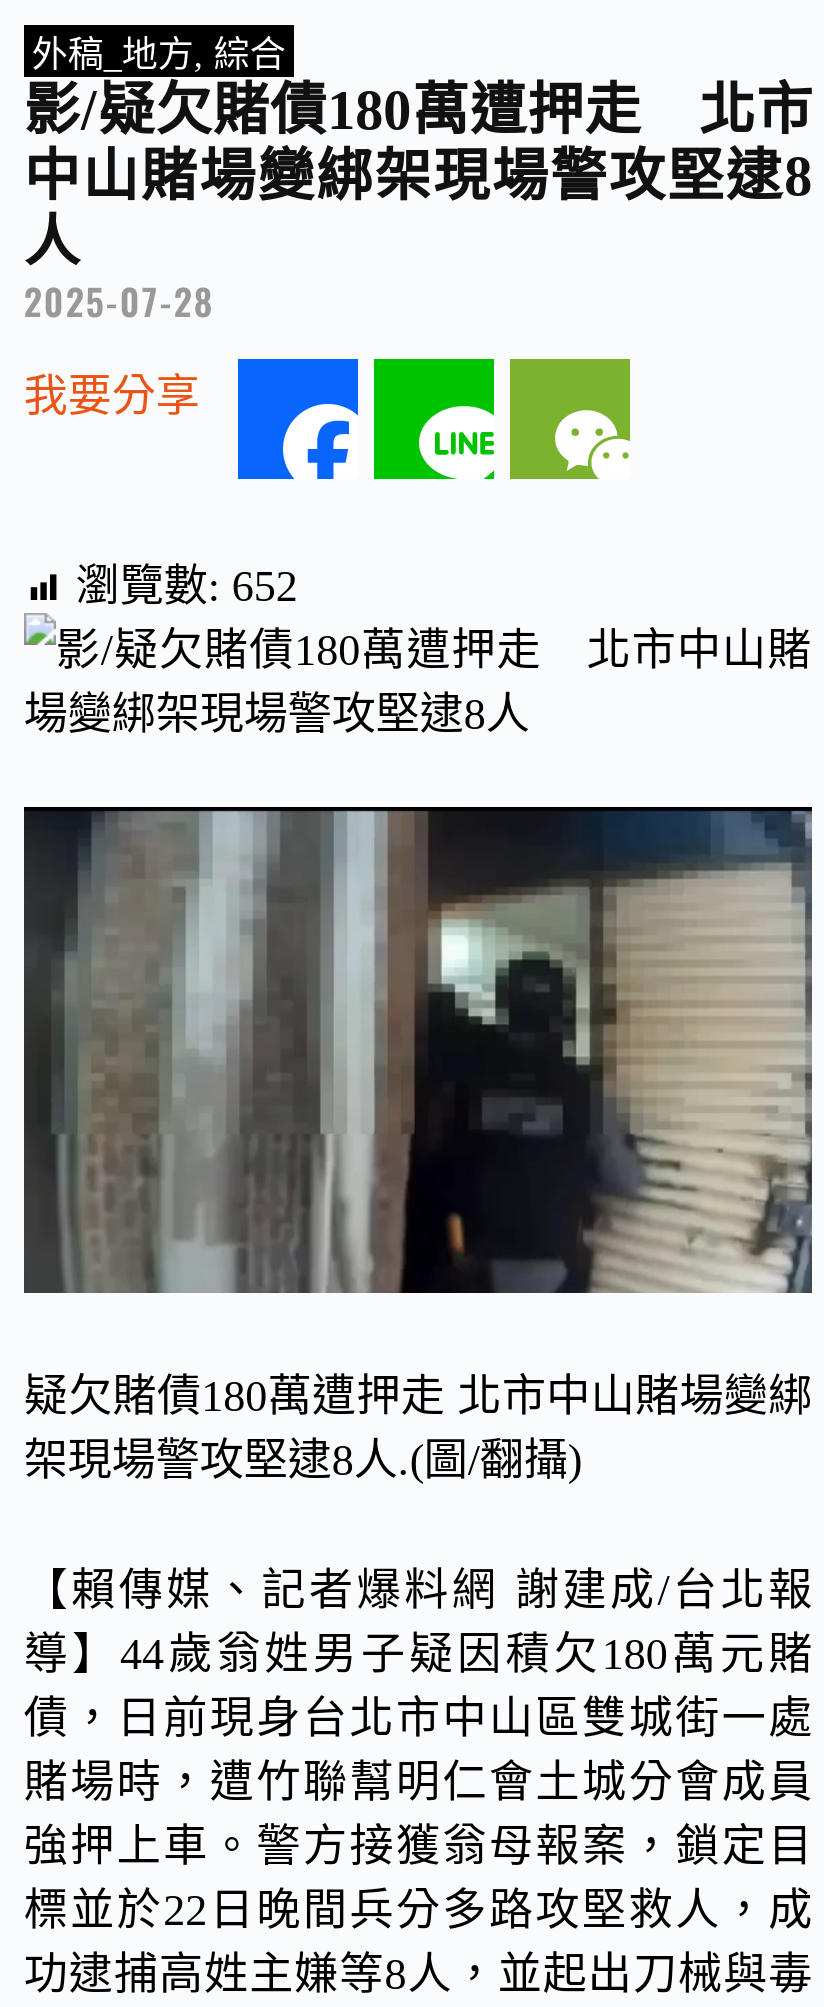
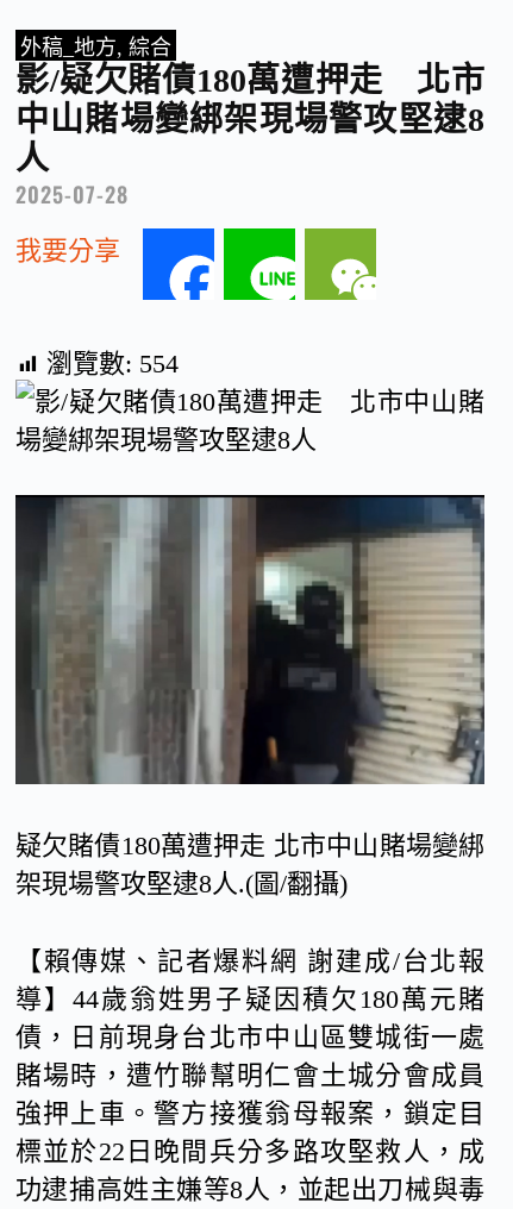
- 瀏覽數: 652
+ 瀏覽數: 554
